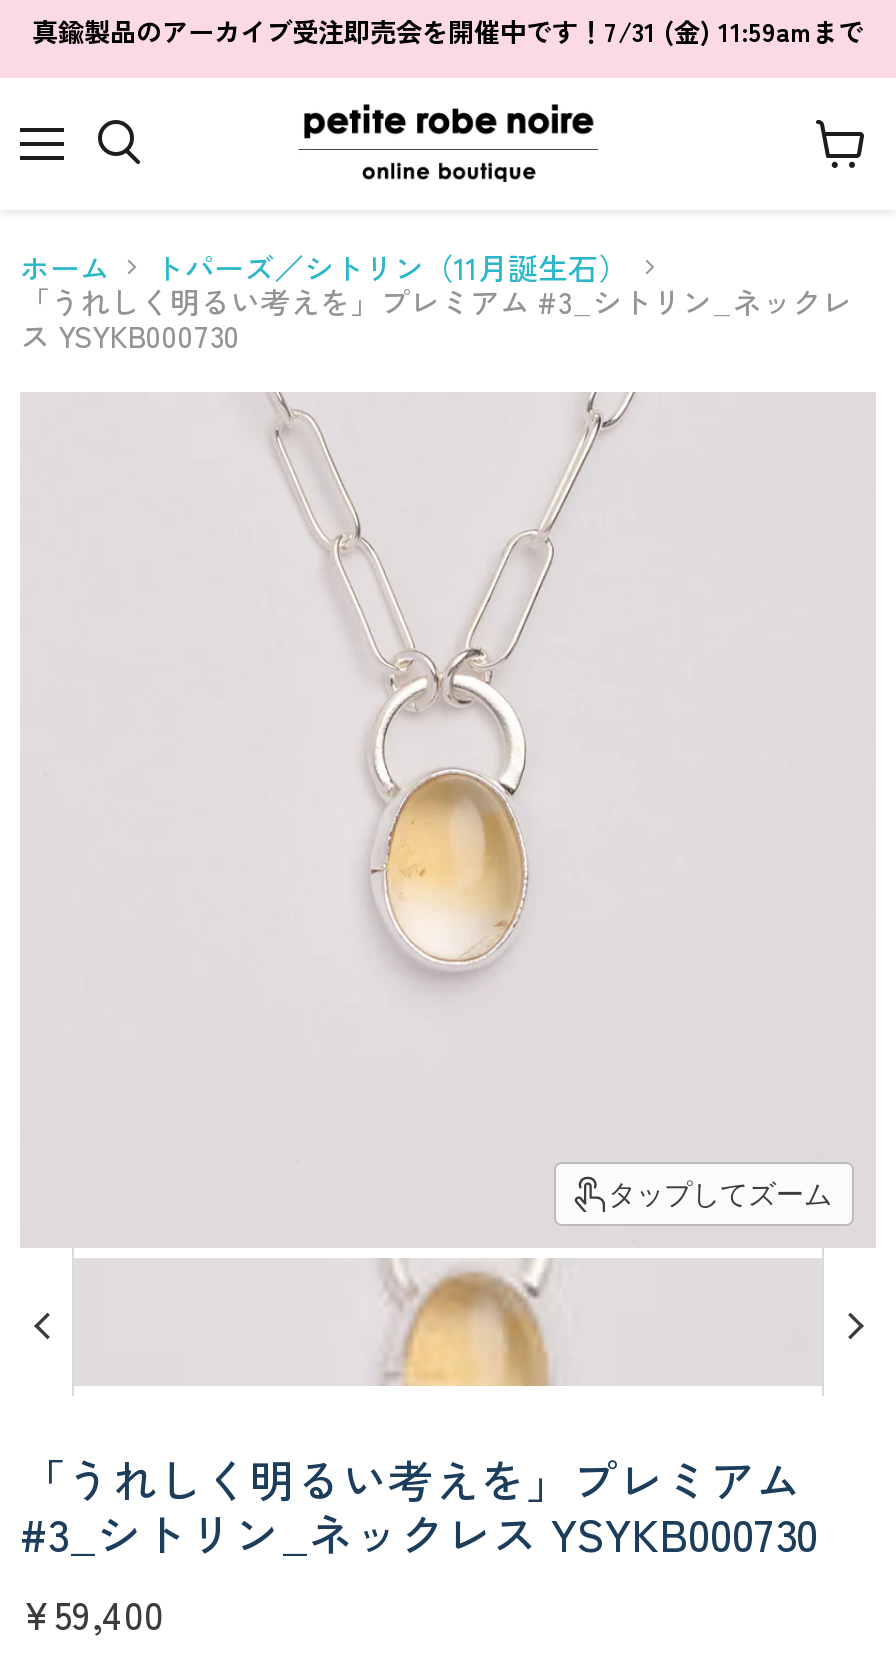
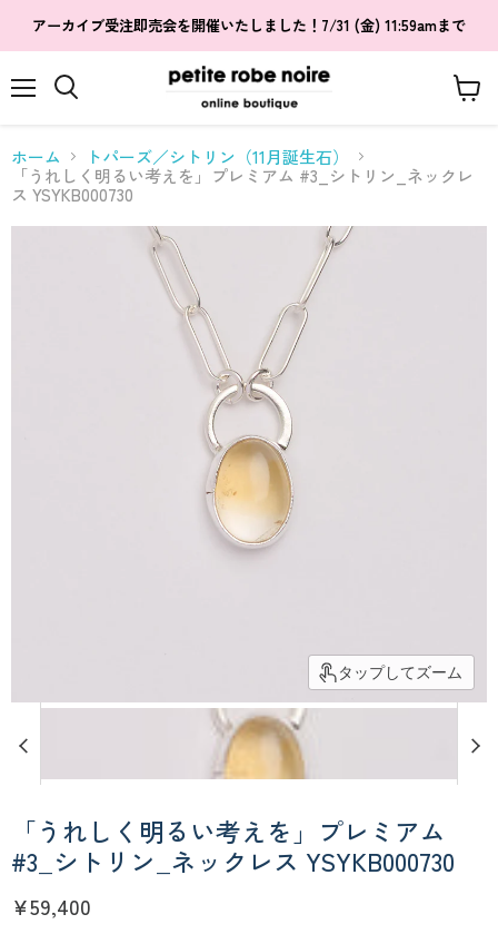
- 真鍮製品のアーカイブ受注即売会を開催中です！7/31 (金) 11:59amまで
+ アーカイブ受注即売会を開催いたしました！7/31 (金) 11:59amまで
